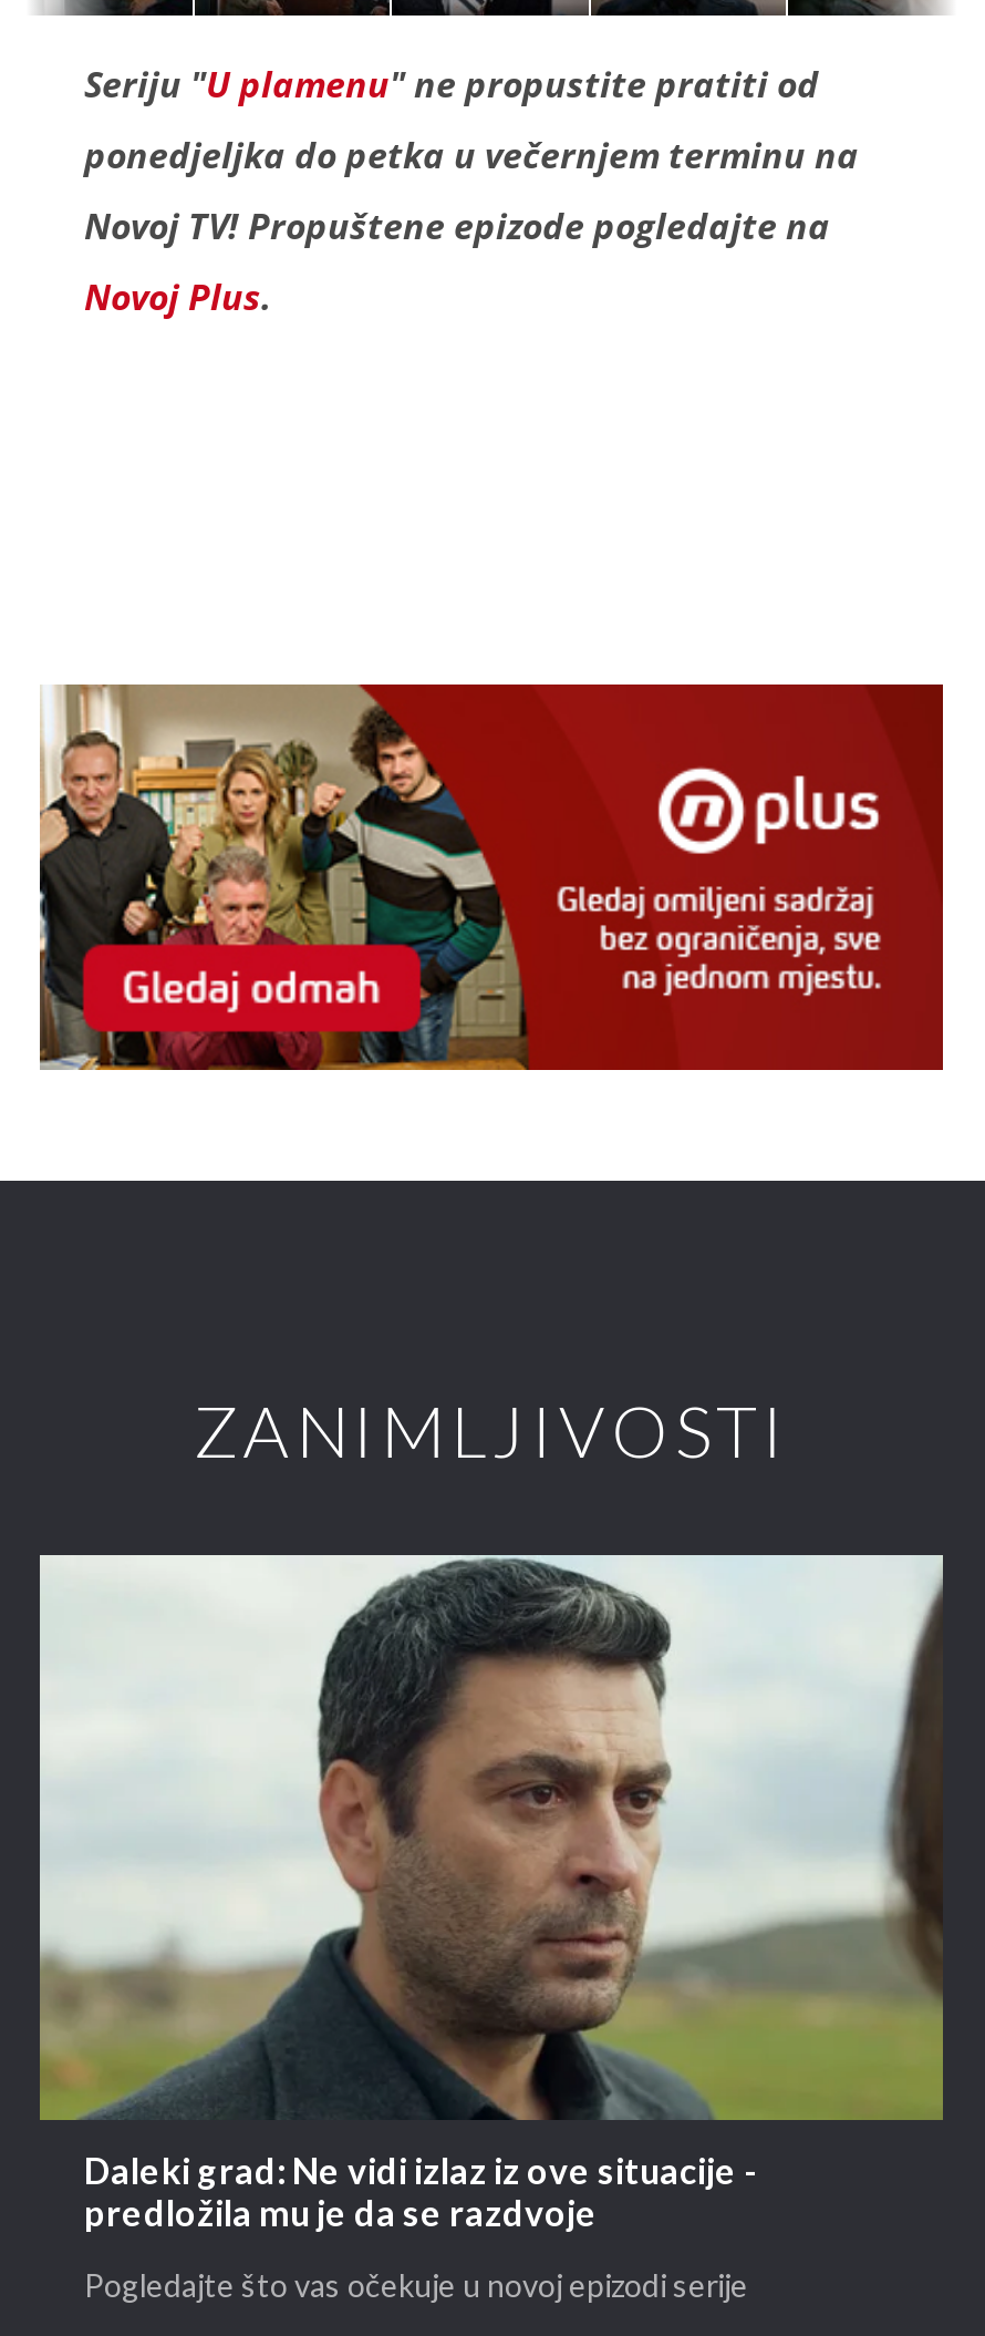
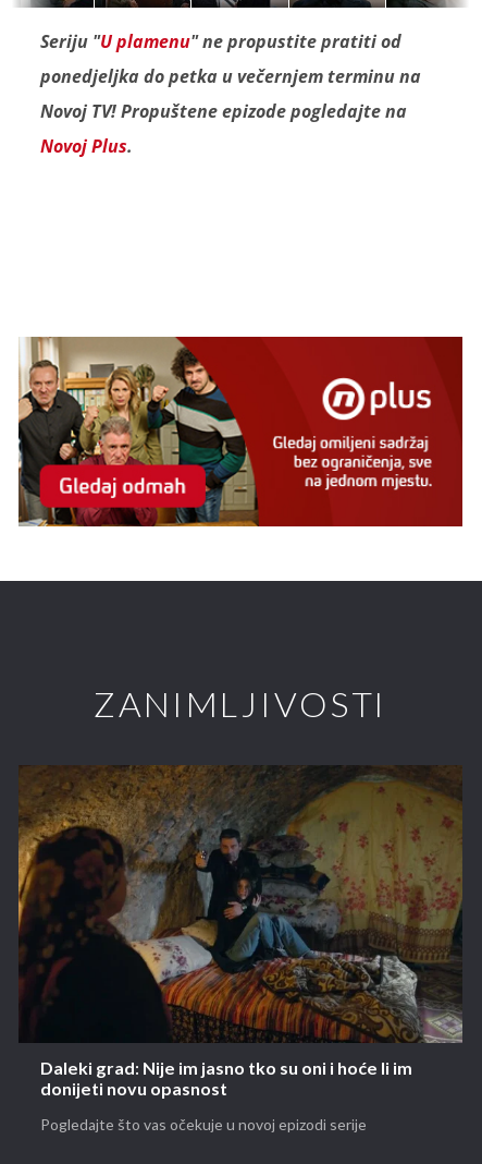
- [image]
- Daleki grad: Ne vidi izlaz iz ove situacije -
- predložila mu je da se razdvoje
+ [image]
+ Daleki grad: Nije im jasno tko su oni i hoće li im
+ donijeti novu opasnost
